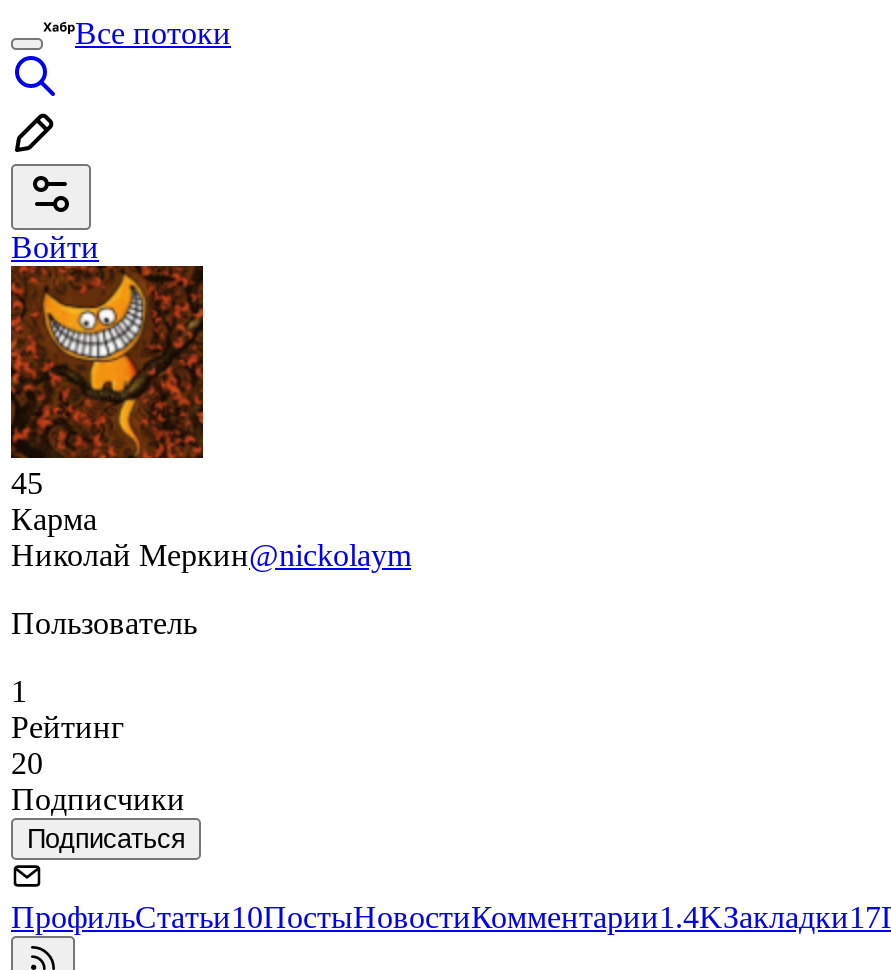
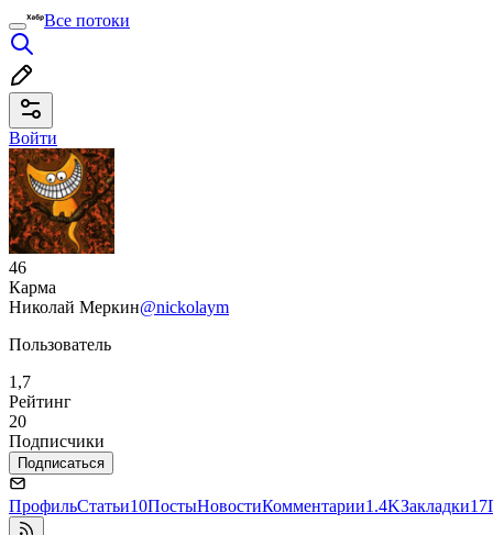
- 45
+ 46

- 1
+ 1,7
